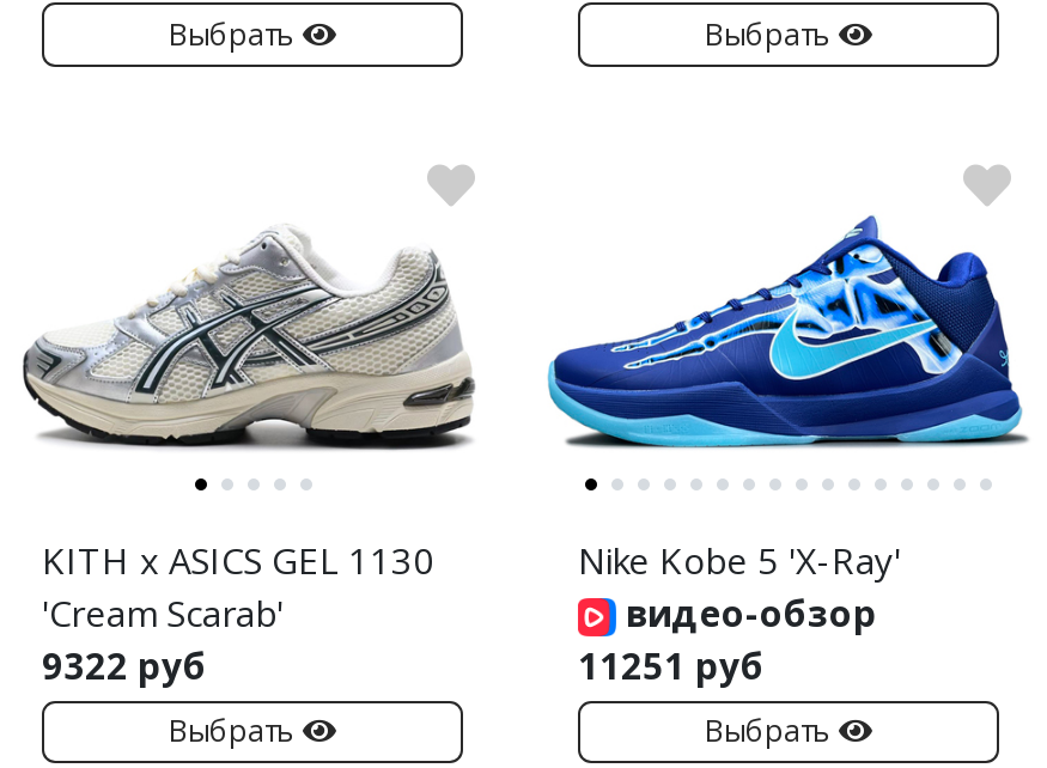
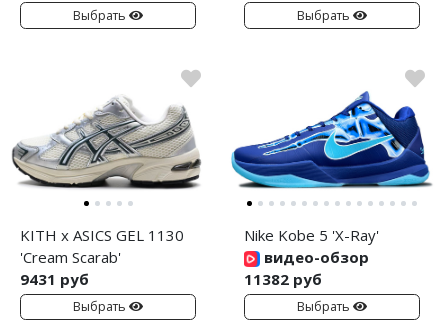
- 9322 руб
+ 9431 руб

- 11251 руб
+ 11382 руб
